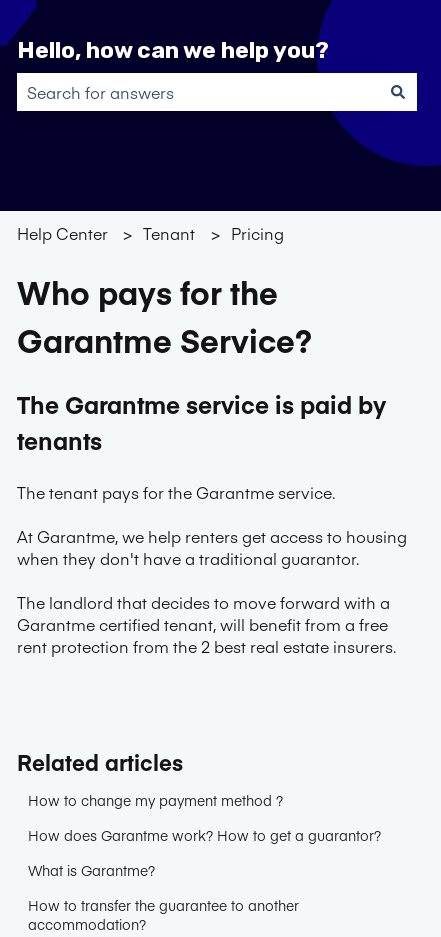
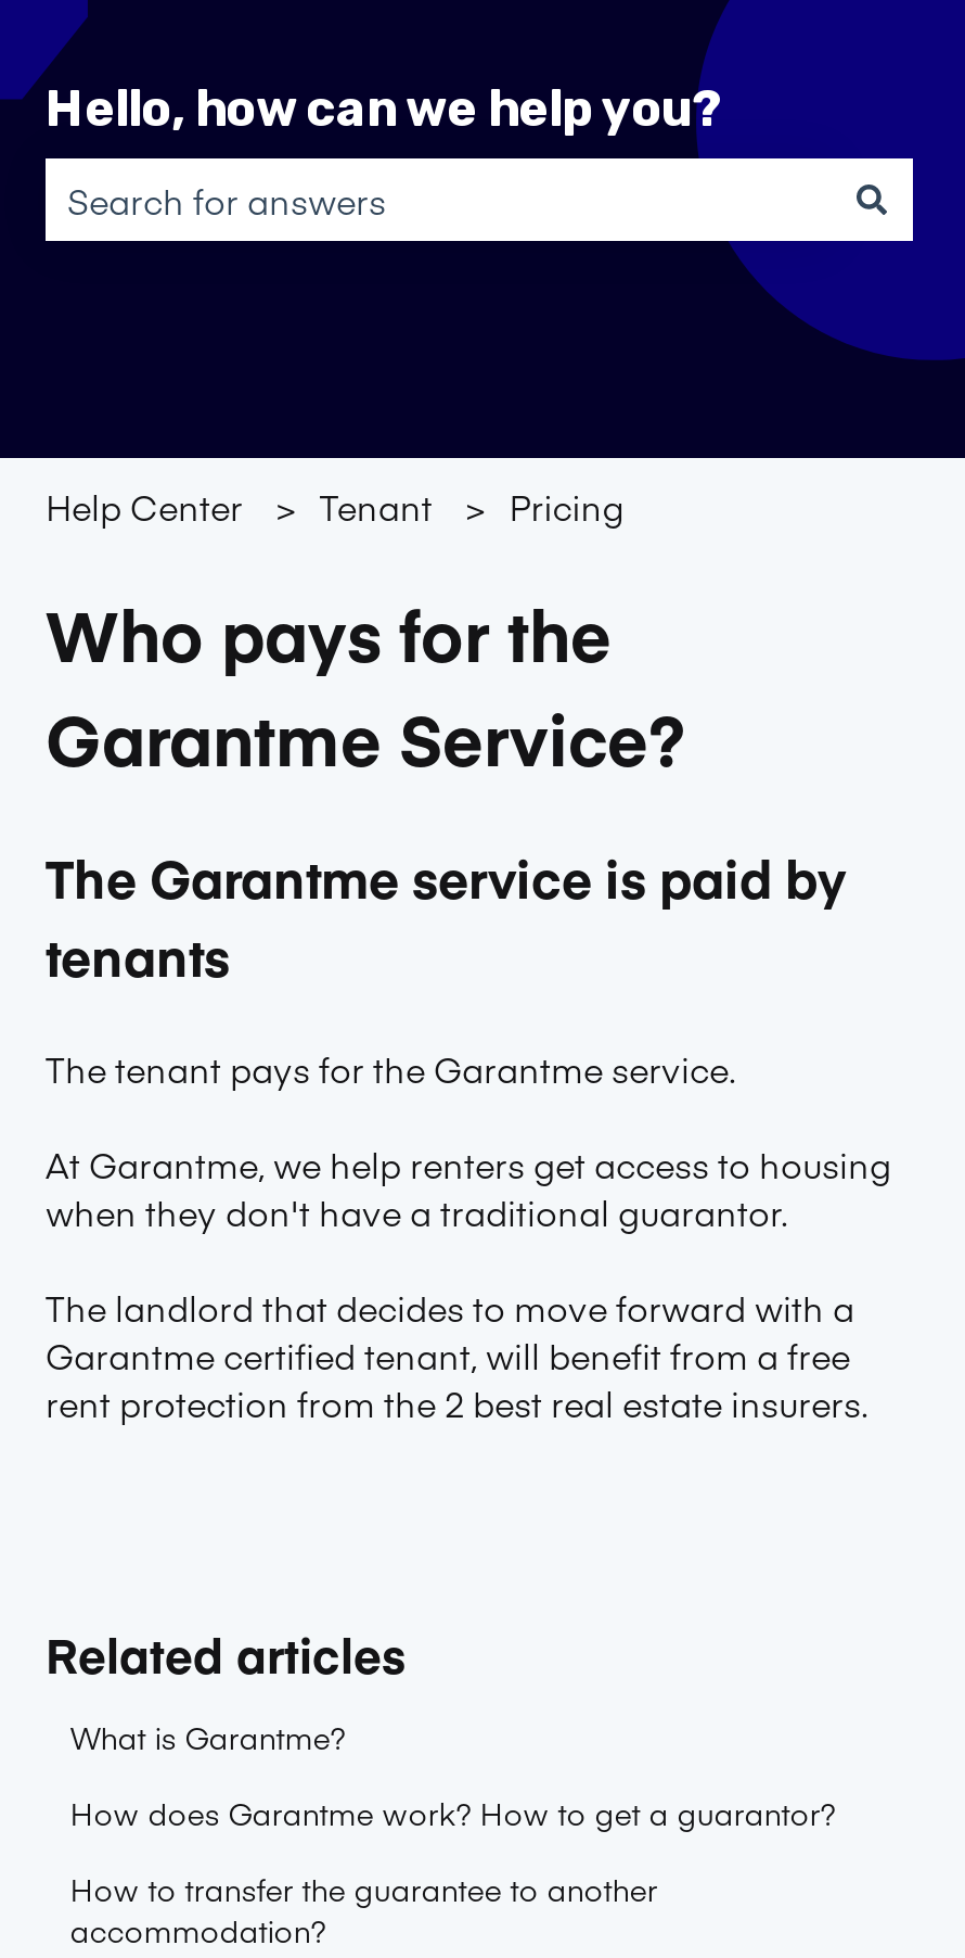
- How to change my payment method ?

moved up: What is Garantme?
